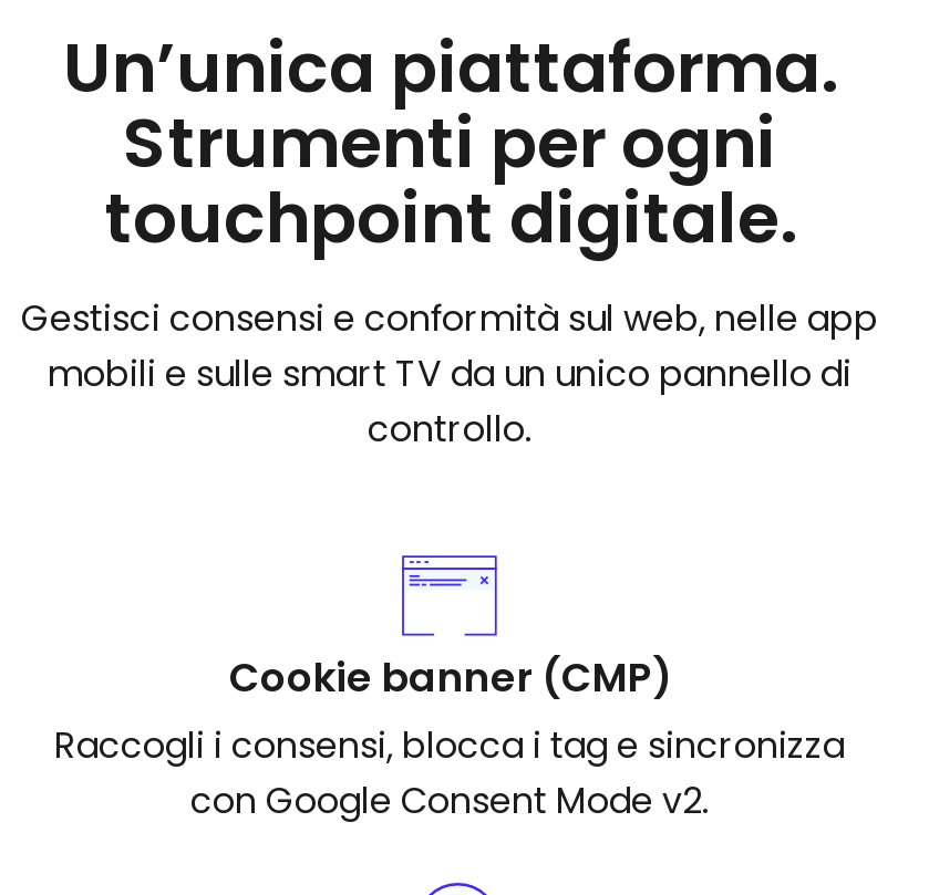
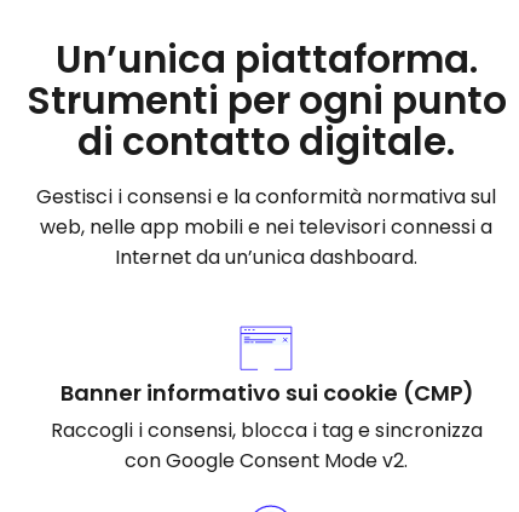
- Strumenti per ogni
- touchpoint digitale.
- Gestisci consensi e conformità sul web, nelle app
- mobili e sulle smart TV da un unico pannello di
- controllo.
+ Strumenti per ogni punto
+ di contatto digitale.
+ Gestisci i consensi e la conformità normativa sul
+ web, nelle app mobili e nei televisori connessi a
+ Internet da un’unica dashboard.

- Cookie banner (CMP)
+ Banner informativo sui cookie (CMP)
